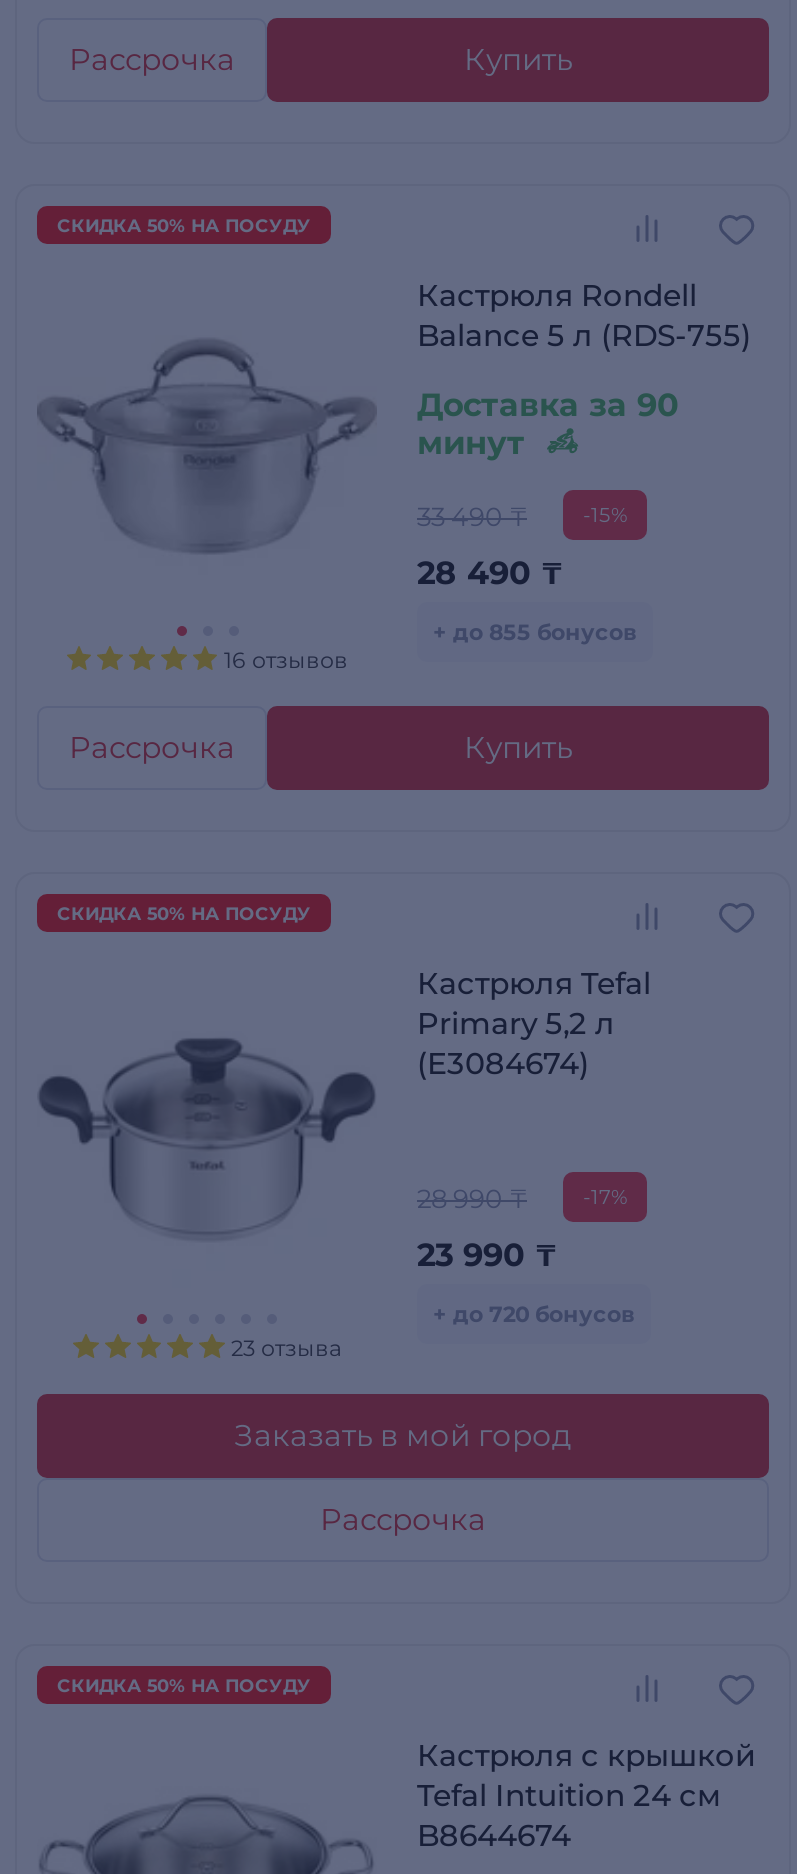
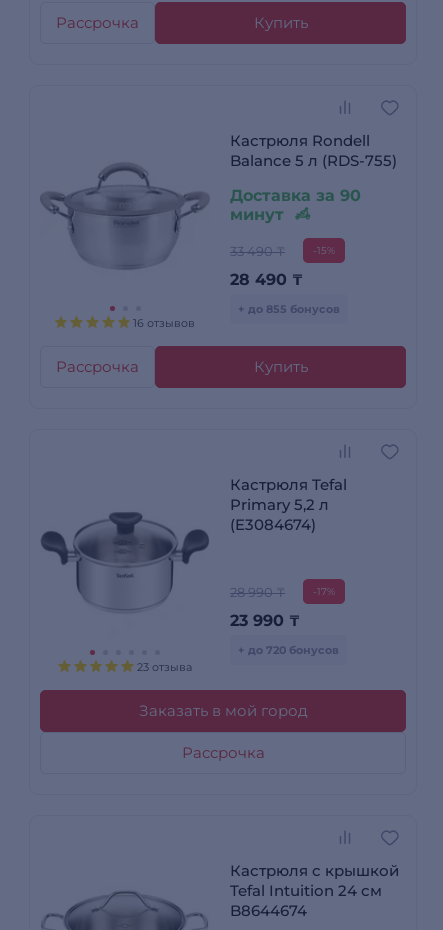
- СКИДКА 50% НА ПОСУДУ

- СКИДКА 50% НА ПОСУДУ

- СКИДКА 50% НА ПОСУДУ
